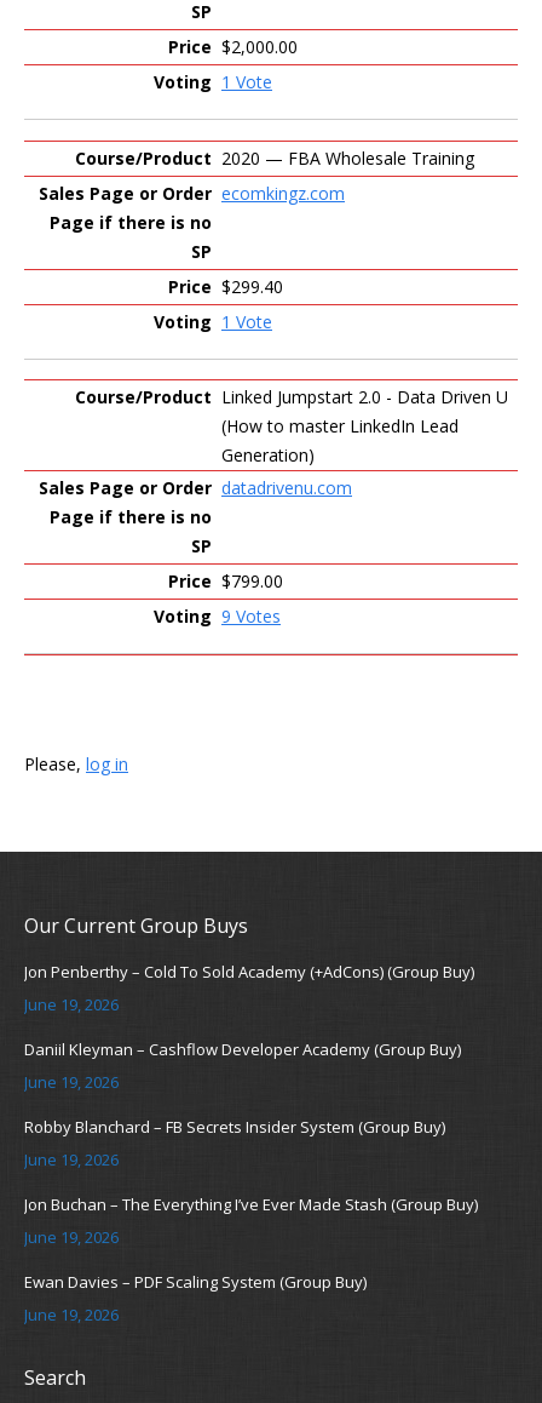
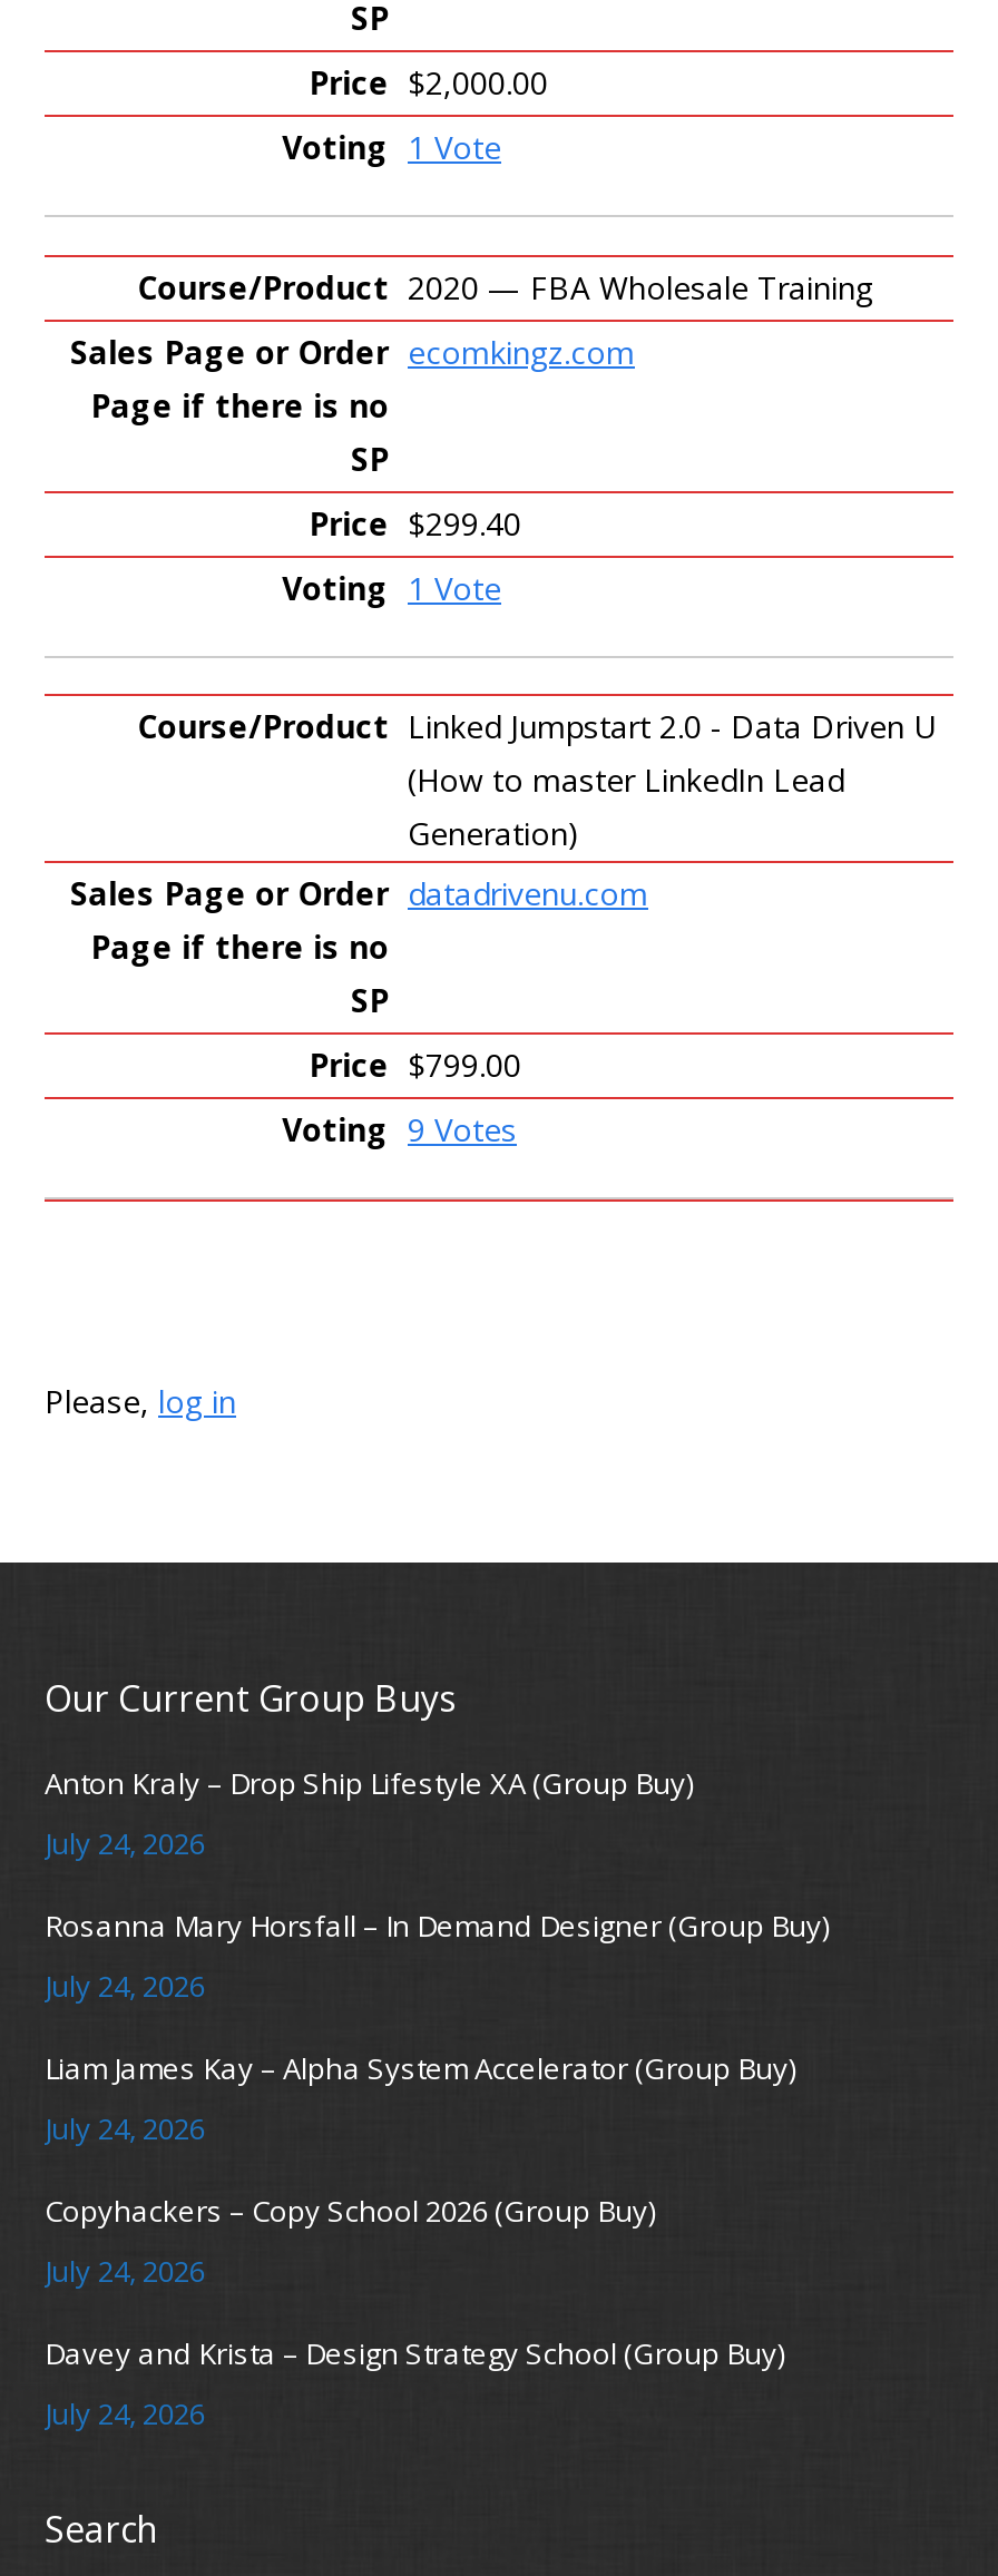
- Jon Penberthy – Cold To Sold Academy (+AdCons) (Group Buy)
+ Anton Kraly – Drop Ship Lifestyle XA (Group Buy)

- June 19, 2026
+ July 24, 2026

- Daniil Kleyman – Cashflow Developer Academy (Group Buy)
+ Rosanna Mary Horsfall – In Demand Designer (Group Buy)

- June 19, 2026
+ July 24, 2026

- Robby Blanchard – FB Secrets Insider System (Group Buy)
+ Liam James Kay – Alpha System Accelerator (Group Buy)

- June 19, 2026
+ July 24, 2026

- Jon Buchan – The Everything I’ve Ever Made Stash (Group Buy)
+ Copyhackers – Copy School 2026 (Group Buy)

- June 19, 2026
+ July 24, 2026

- Ewan Davies – PDF Scaling System (Group Buy)
+ Davey and Krista – Design Strategy School (Group Buy)

- June 19, 2026
+ July 24, 2026
